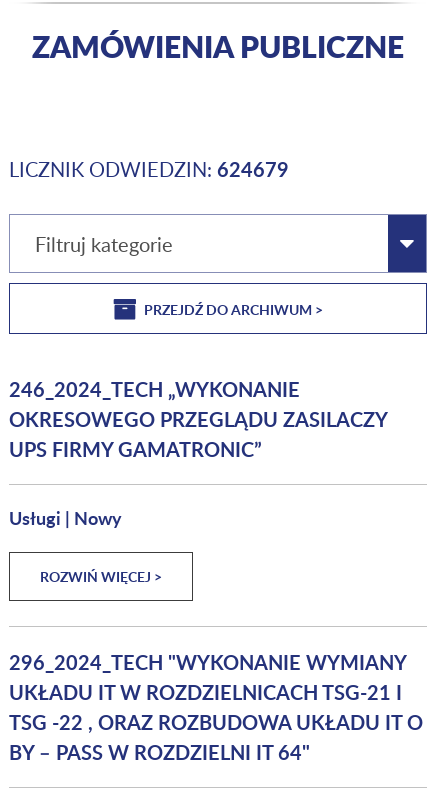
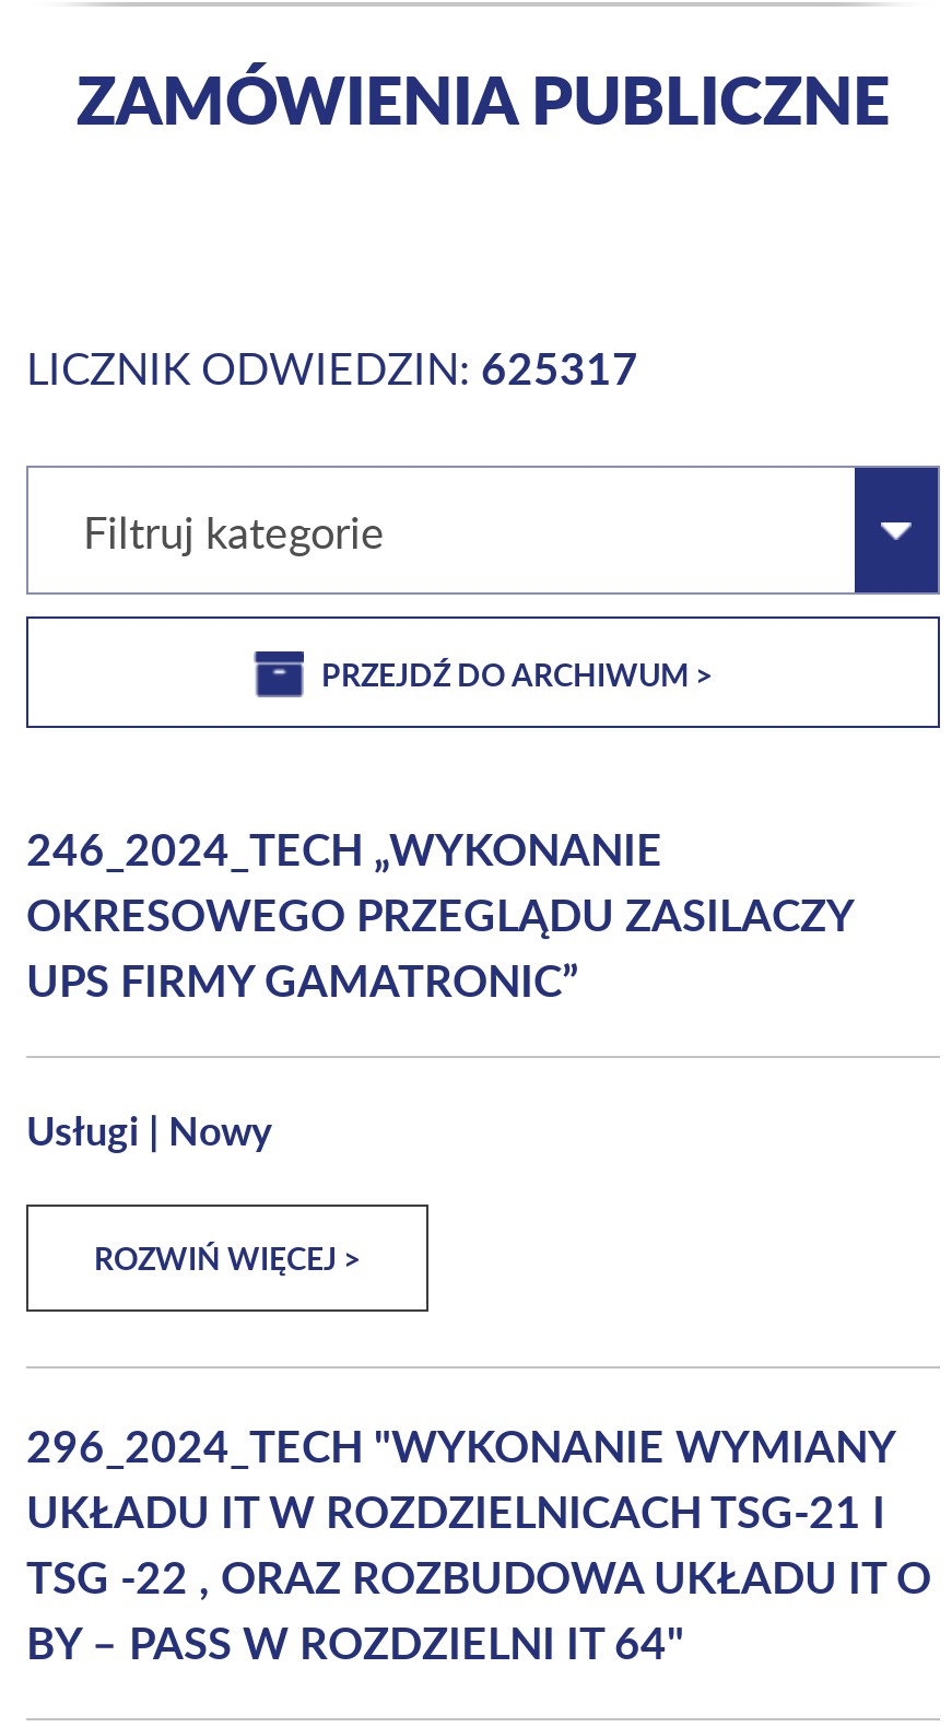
- LICZNIK ODWIEDZIN: 624679
+ LICZNIK ODWIEDZIN: 625317
